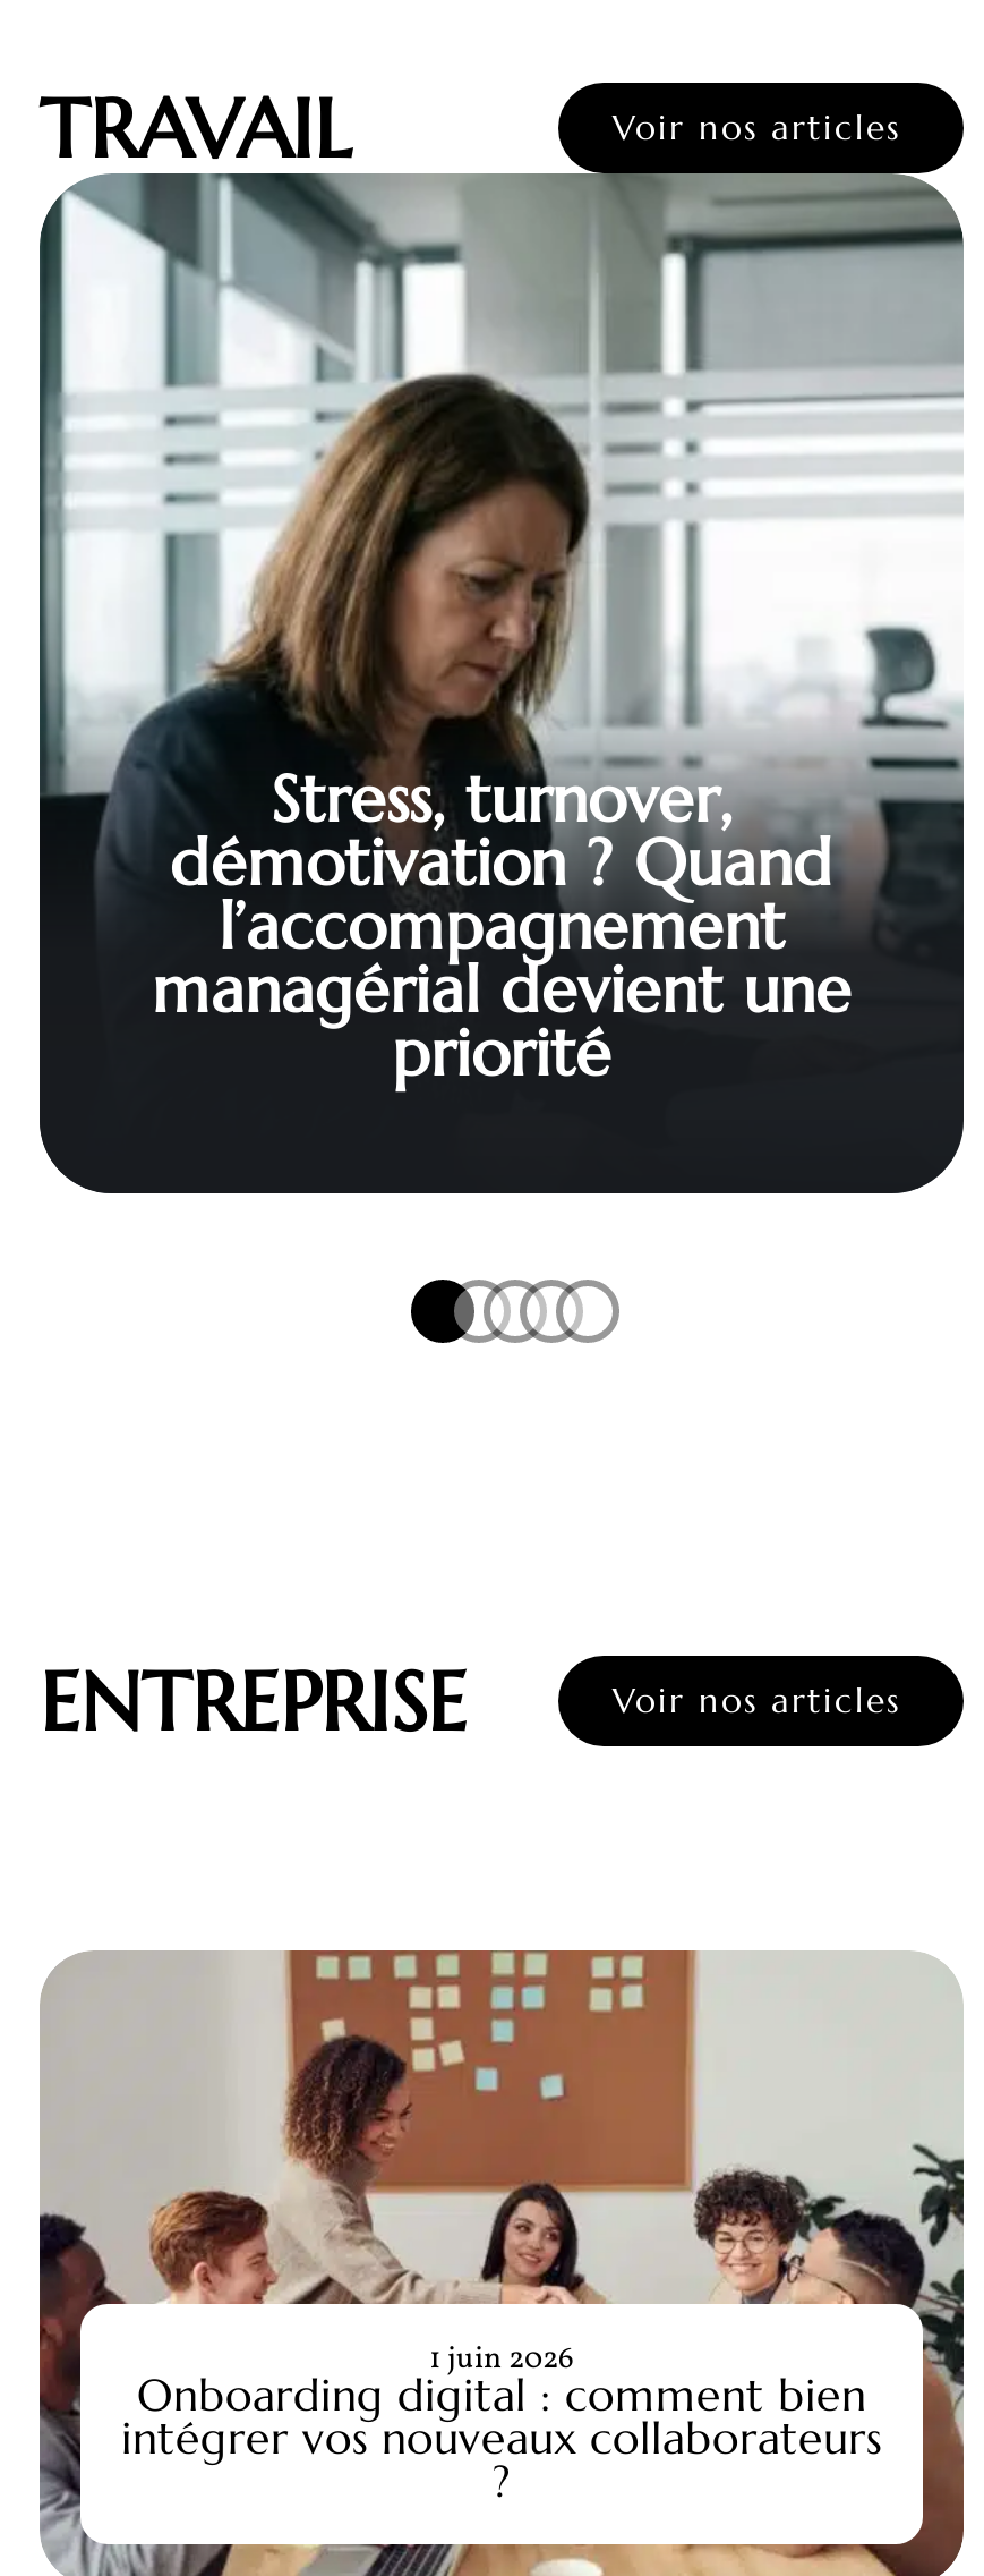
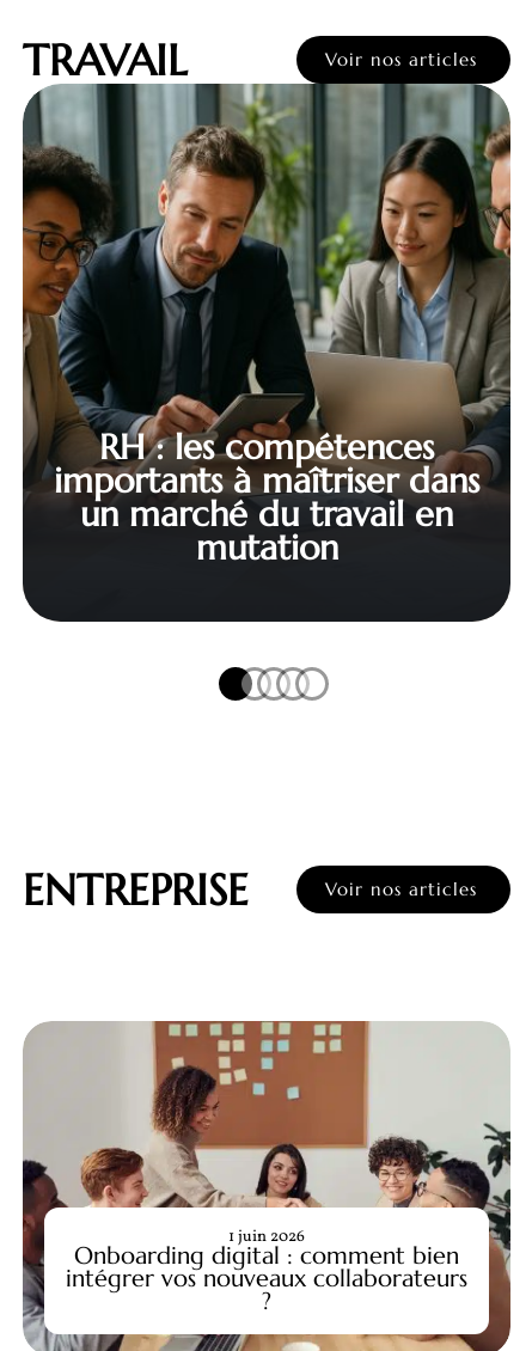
- [image]
- Stress, turnover,
- démotivation ? Quand
- l’accompagnement
- managérial devient une
- priorité
+ [image]
+ RH : les compétences
+ importants à maîtriser dans
+ un marché du travail en
+ mutation
